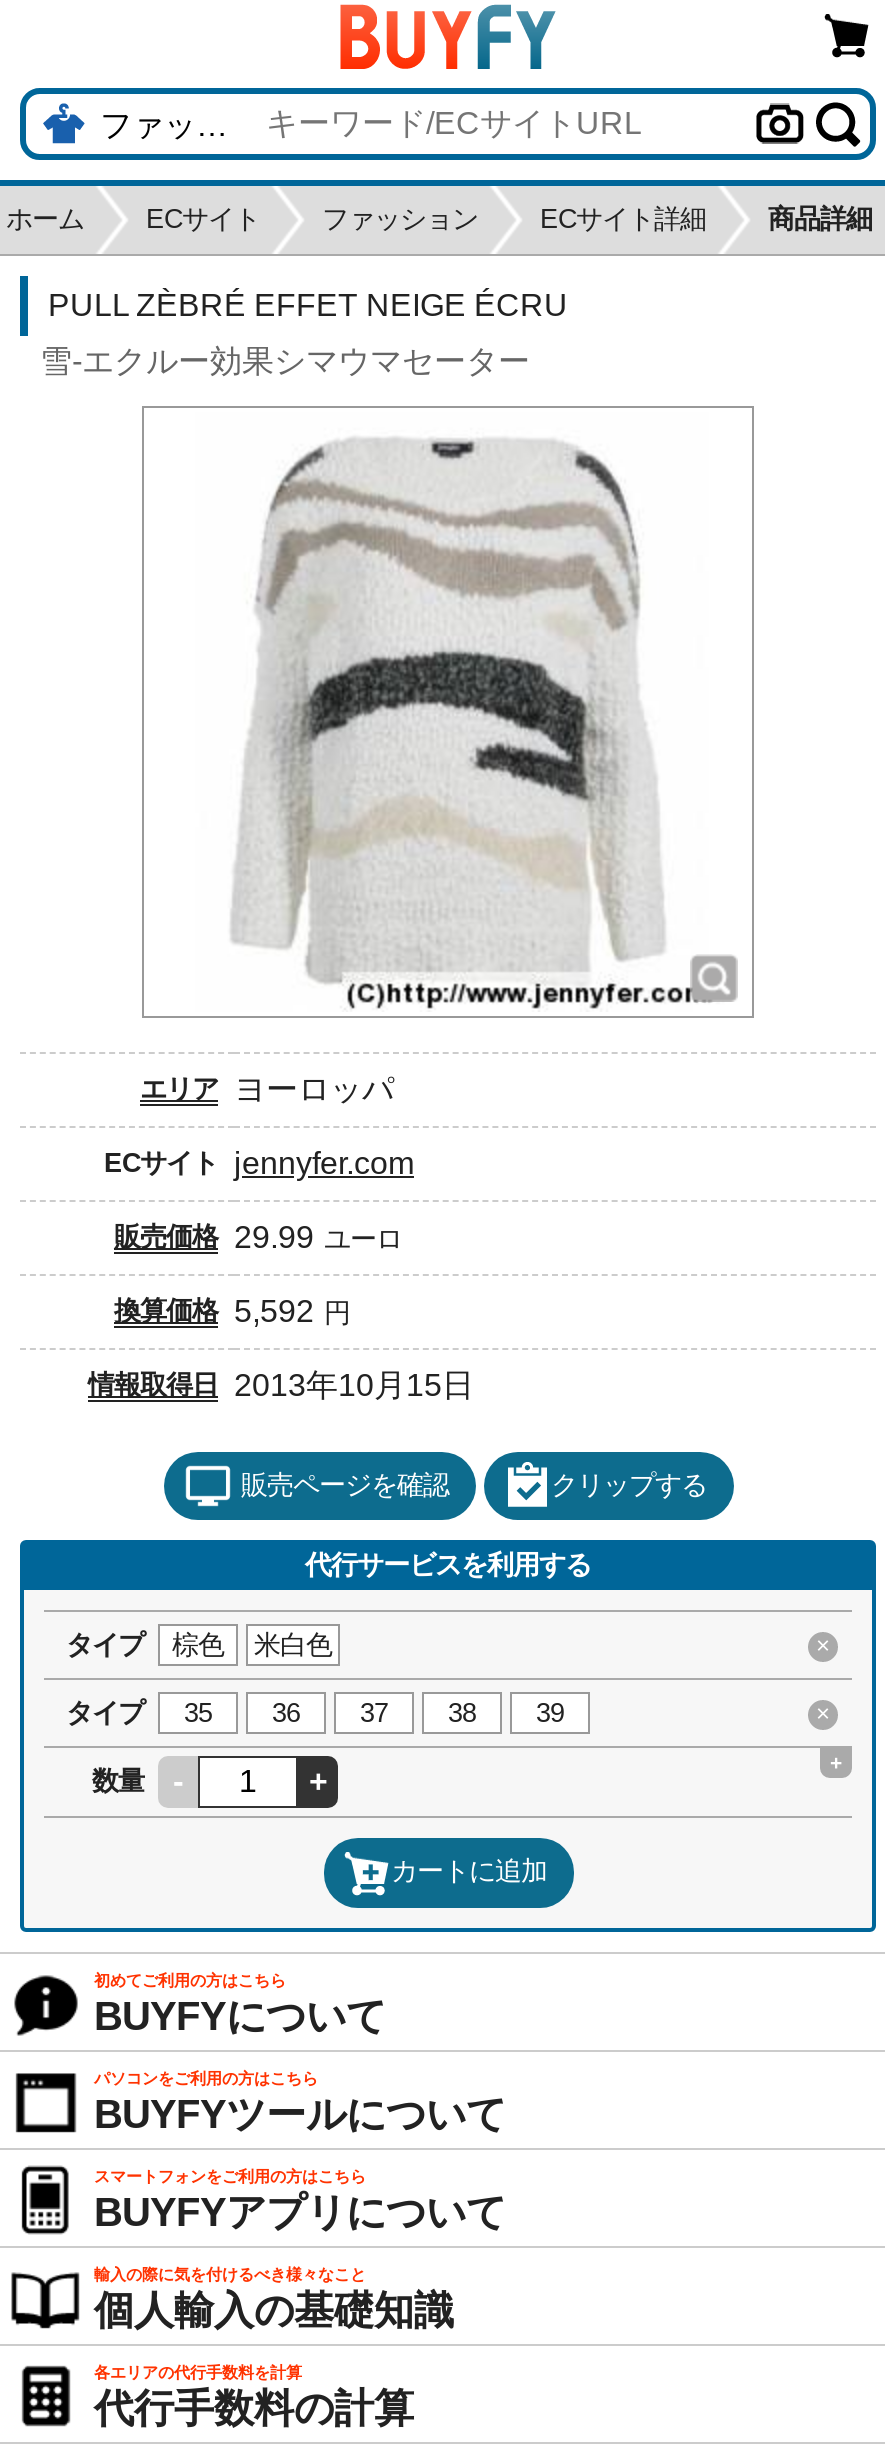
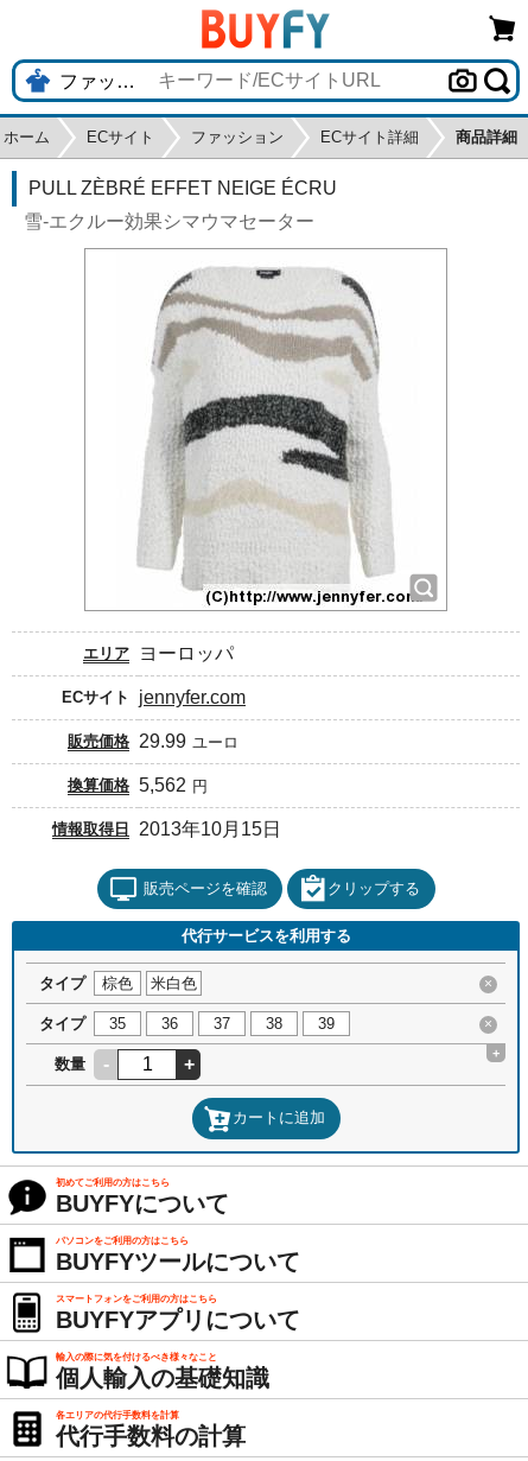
- 換算価格 5,592 円
+ 換算価格 5,562 円
